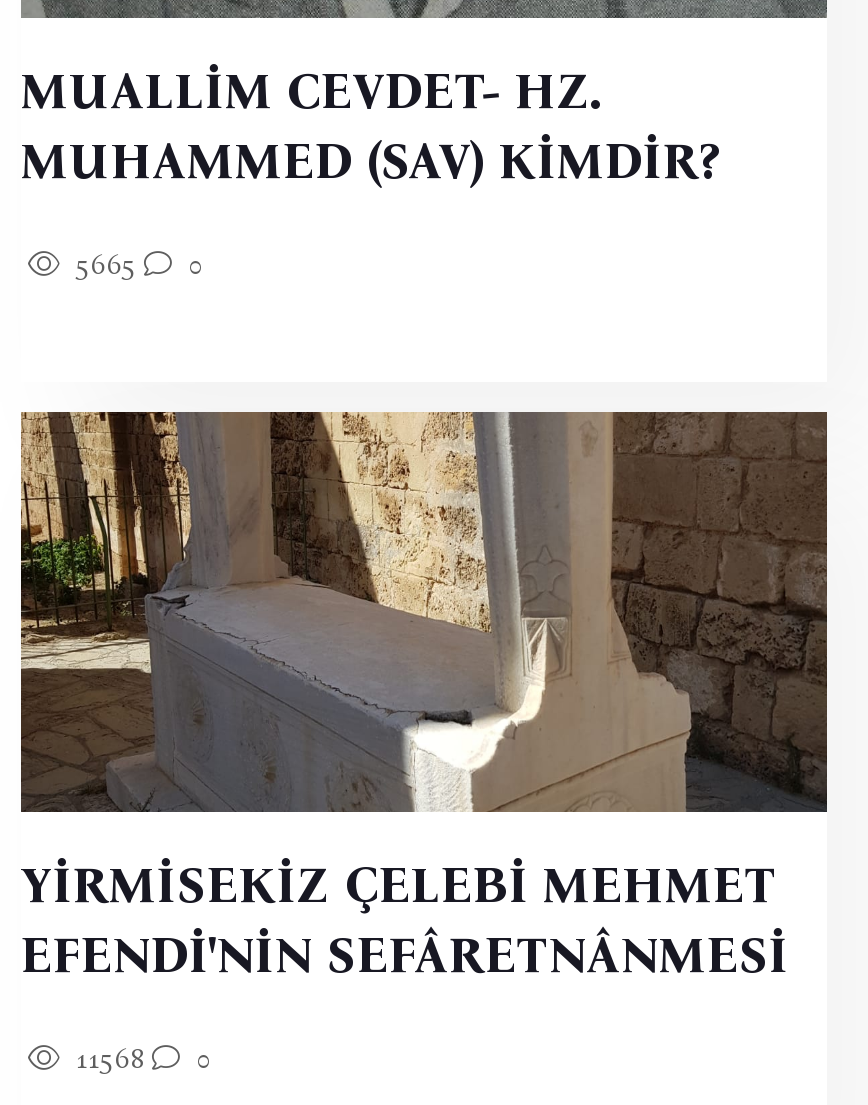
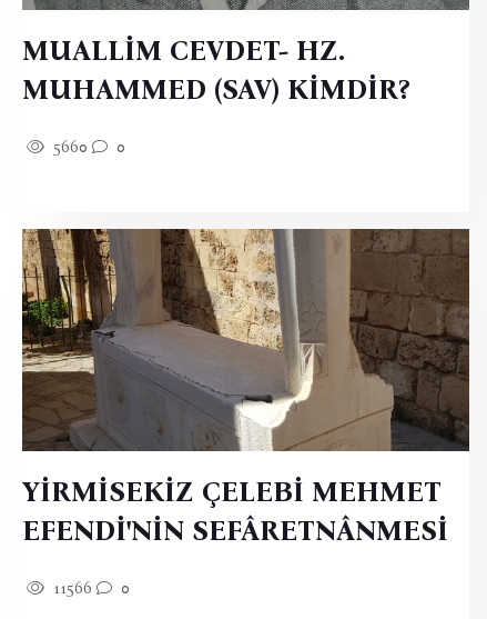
- 5665
+ 5660

- 11568
+ 11566
